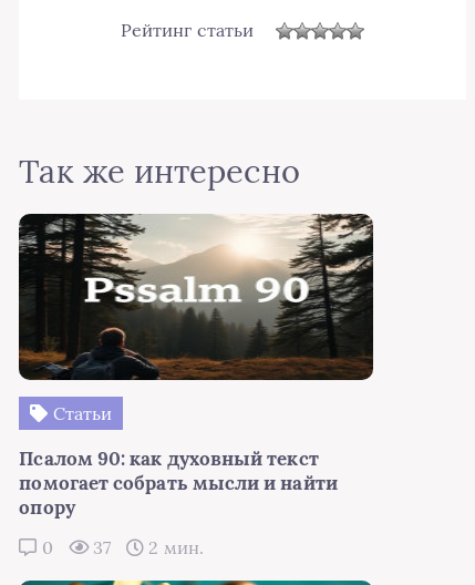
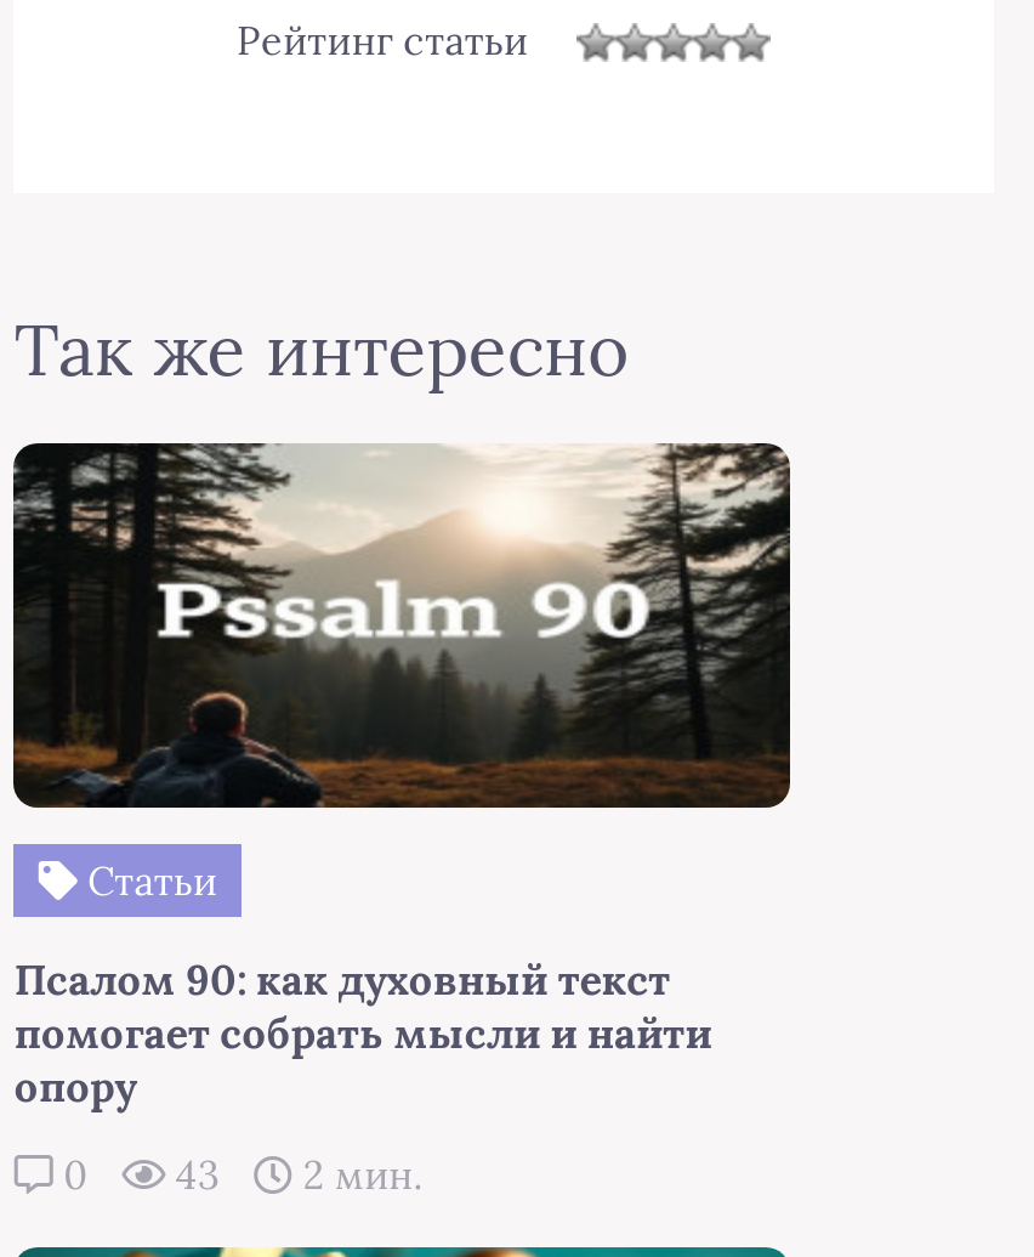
- 0 37 2 мин.
+ 0 43 2 мин.
